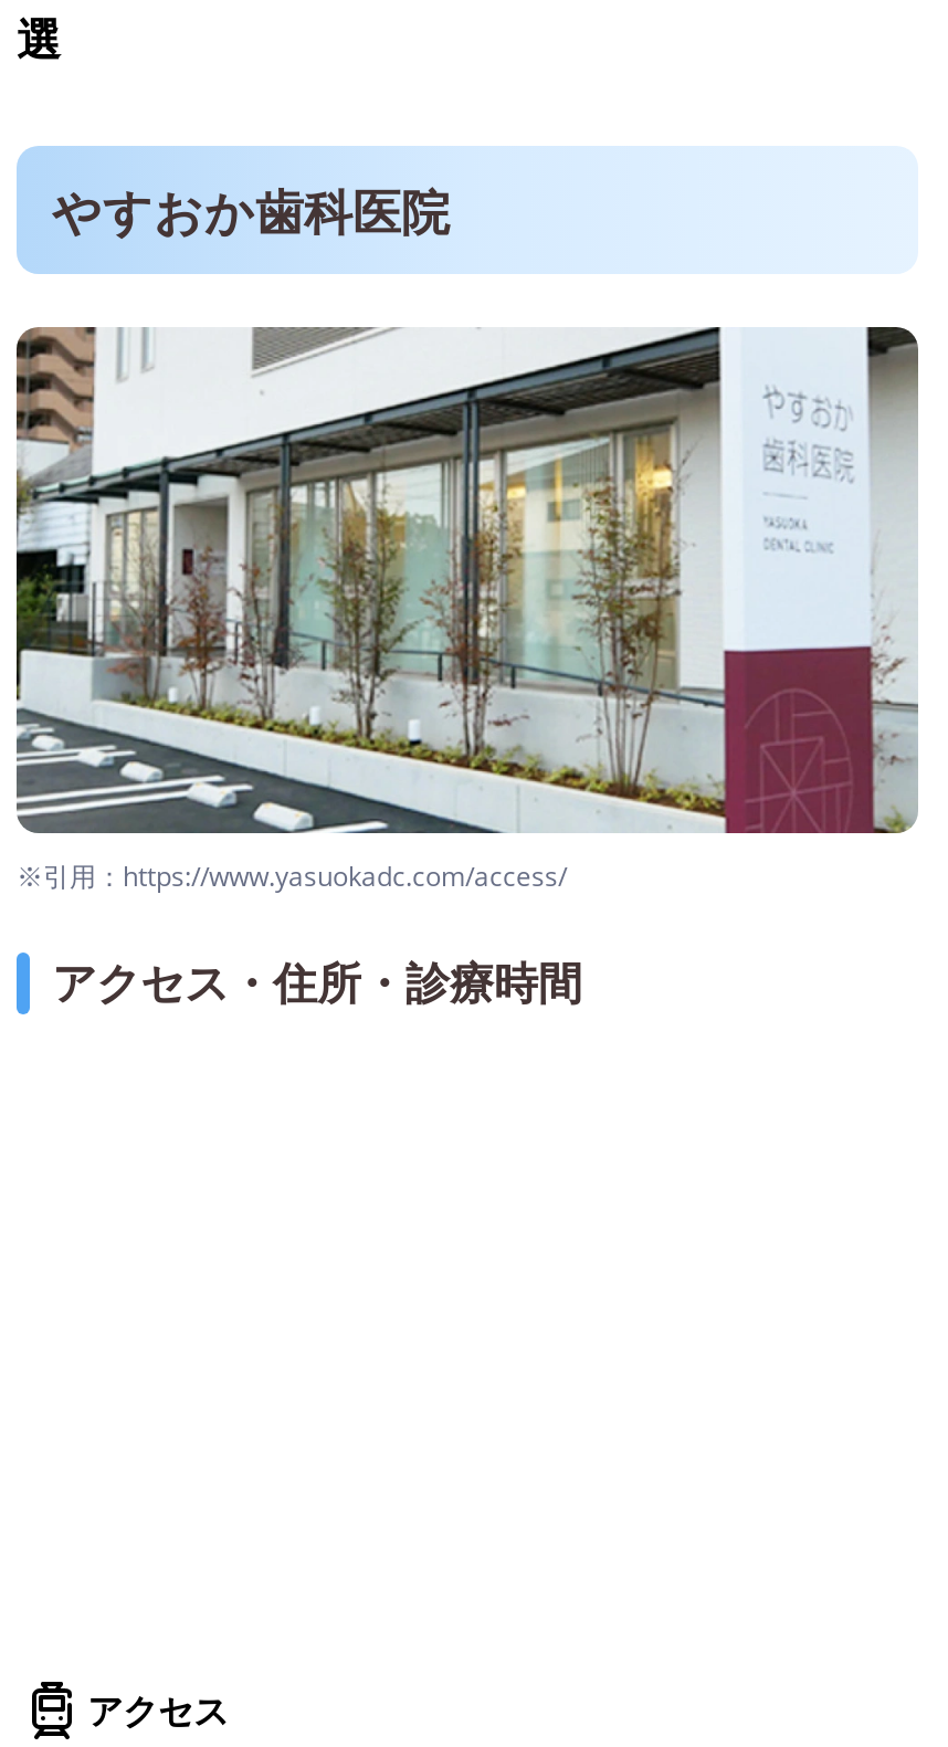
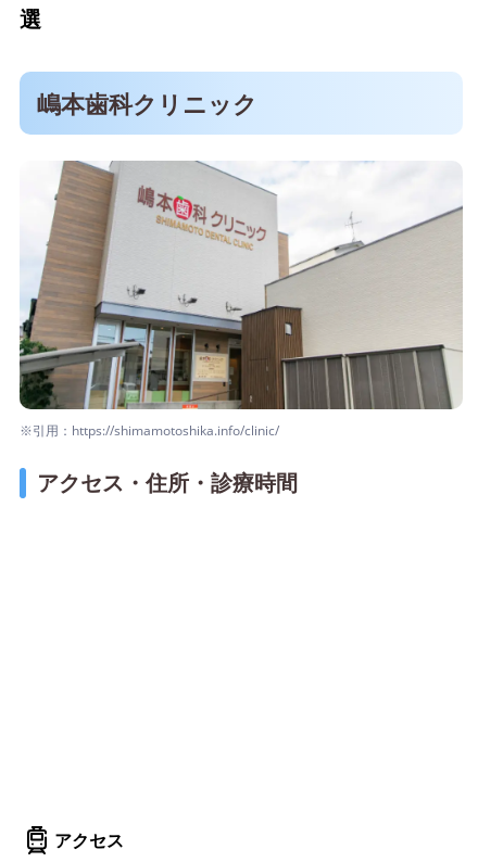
- やすおか歯科医院
+ 嶋本歯科クリニック

- [image]
- ※引用：https://www.yasuokadc.com/access/
+ [image]
+ ※引用：https://shimamotoshika.info/clinic/
